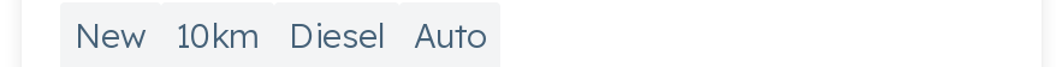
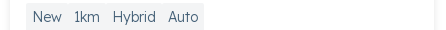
- 10km
- Diesel
+ 1km
+ Hybrid
